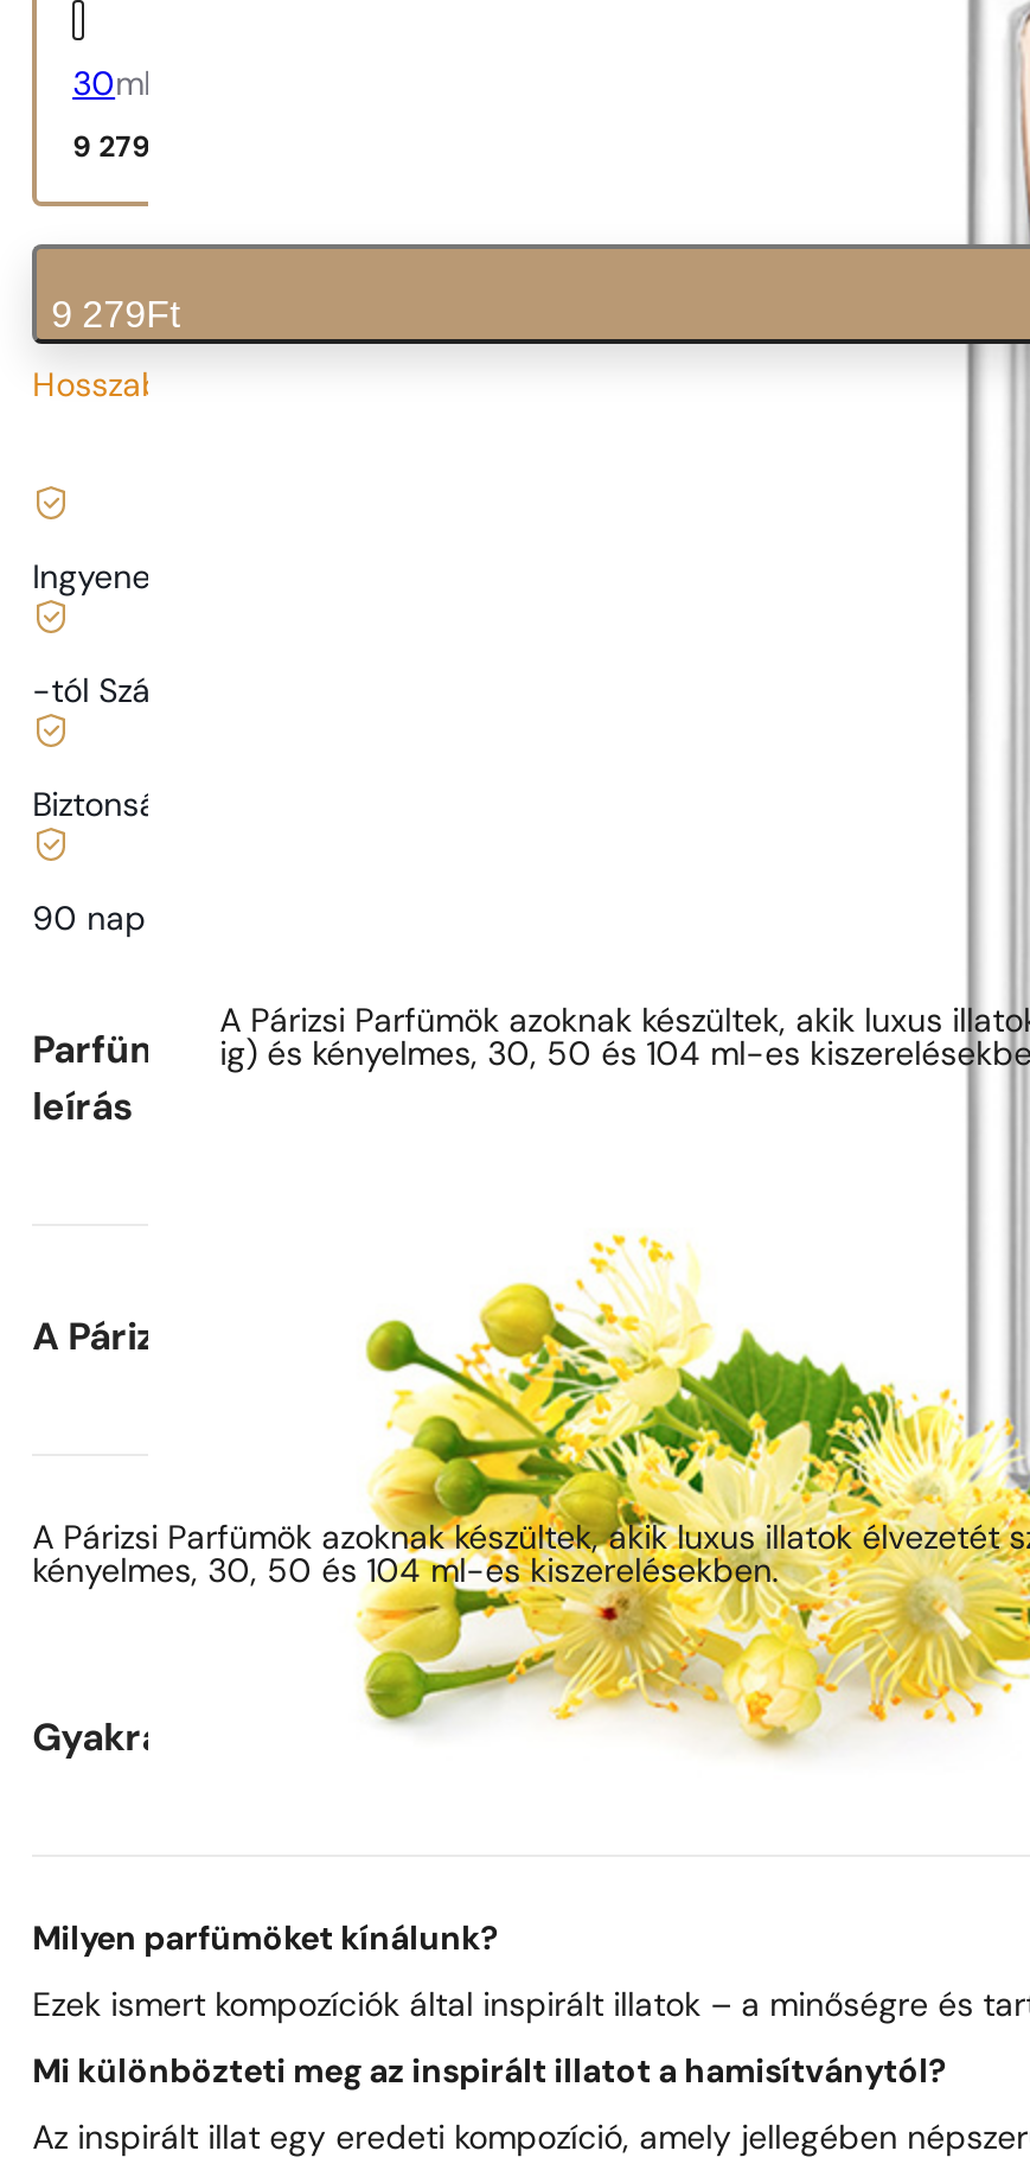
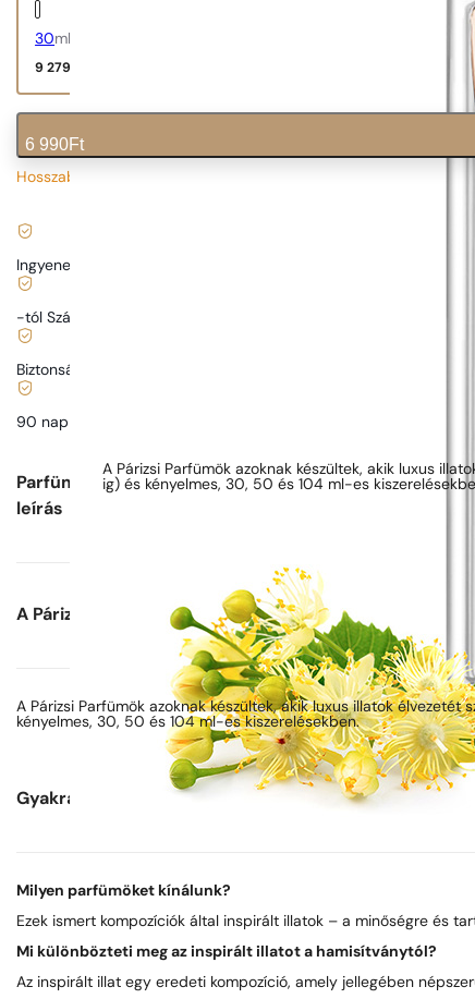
- 9 279Ft
+ 6 990Ft
